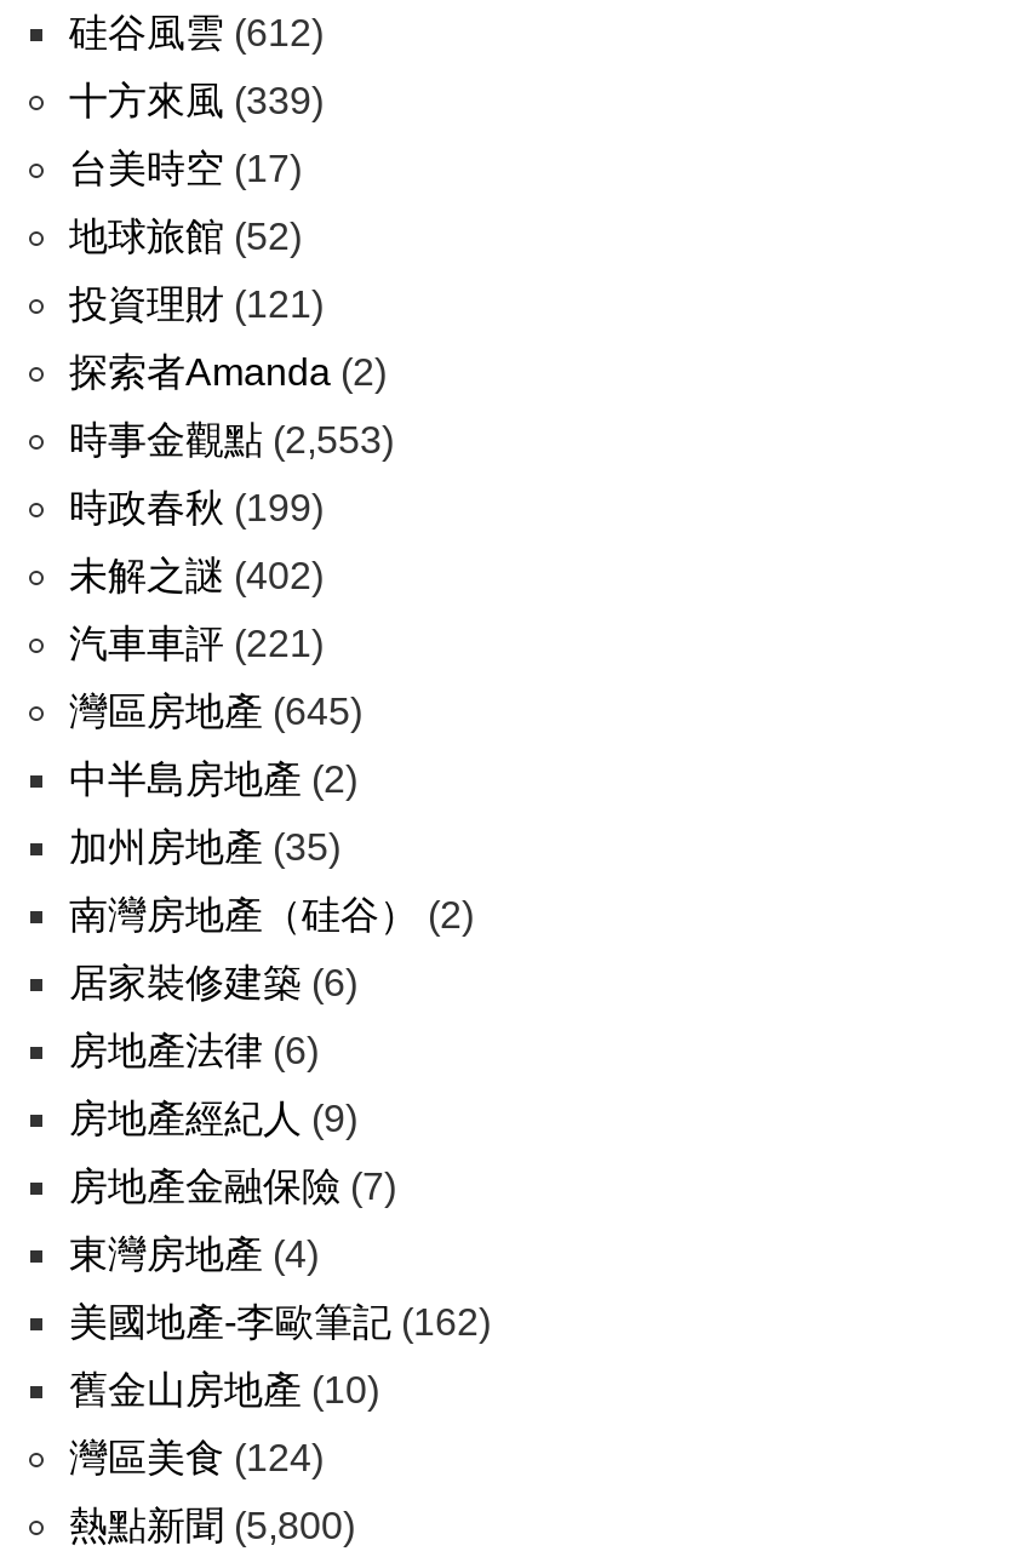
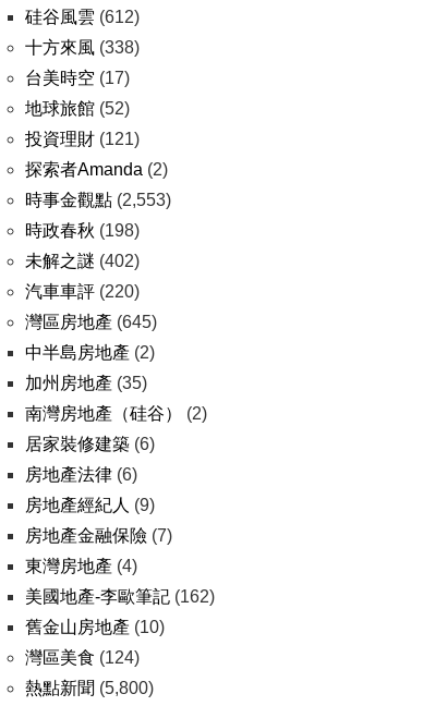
- 十方來風(339)
+ 十方來風(338)

- 時政春秋(199)
+ 時政春秋(198)

- 汽車車評(221)
+ 汽車車評(220)
